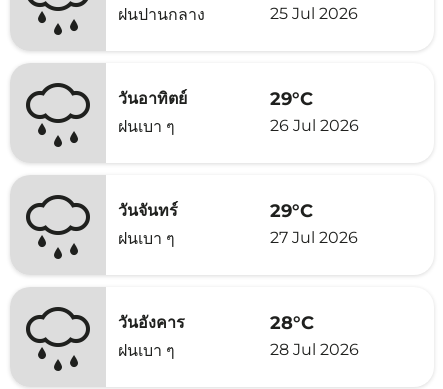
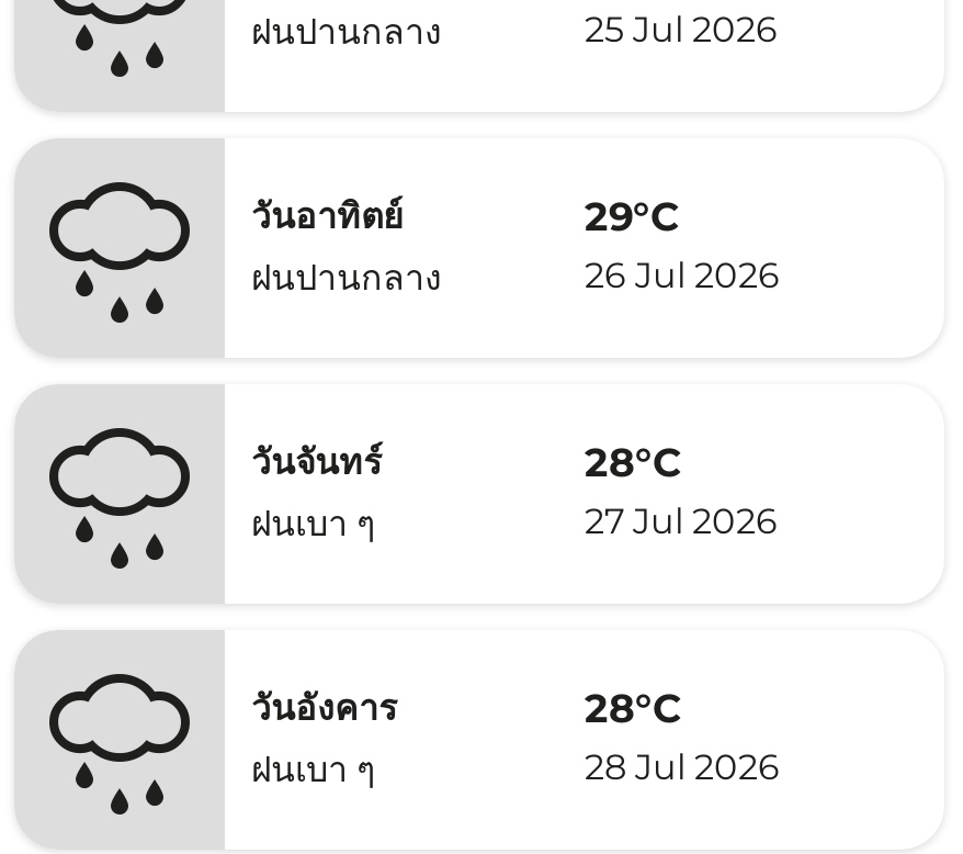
- ฝนเบา ๆ
+ ฝนปานกลาง

- 29°C
+ 28°C
